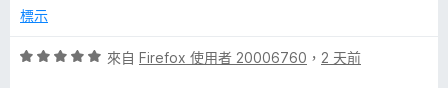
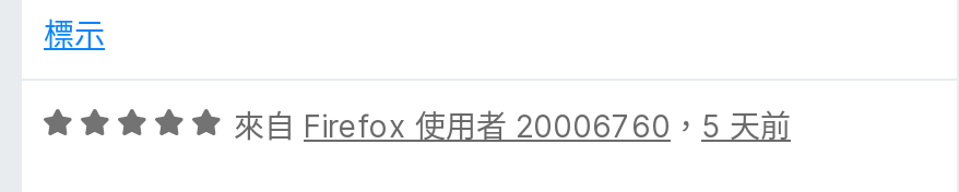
- 來自Firefox 使用者 20006760，2 天前
+ 來自Firefox 使用者 20006760，5 天前
